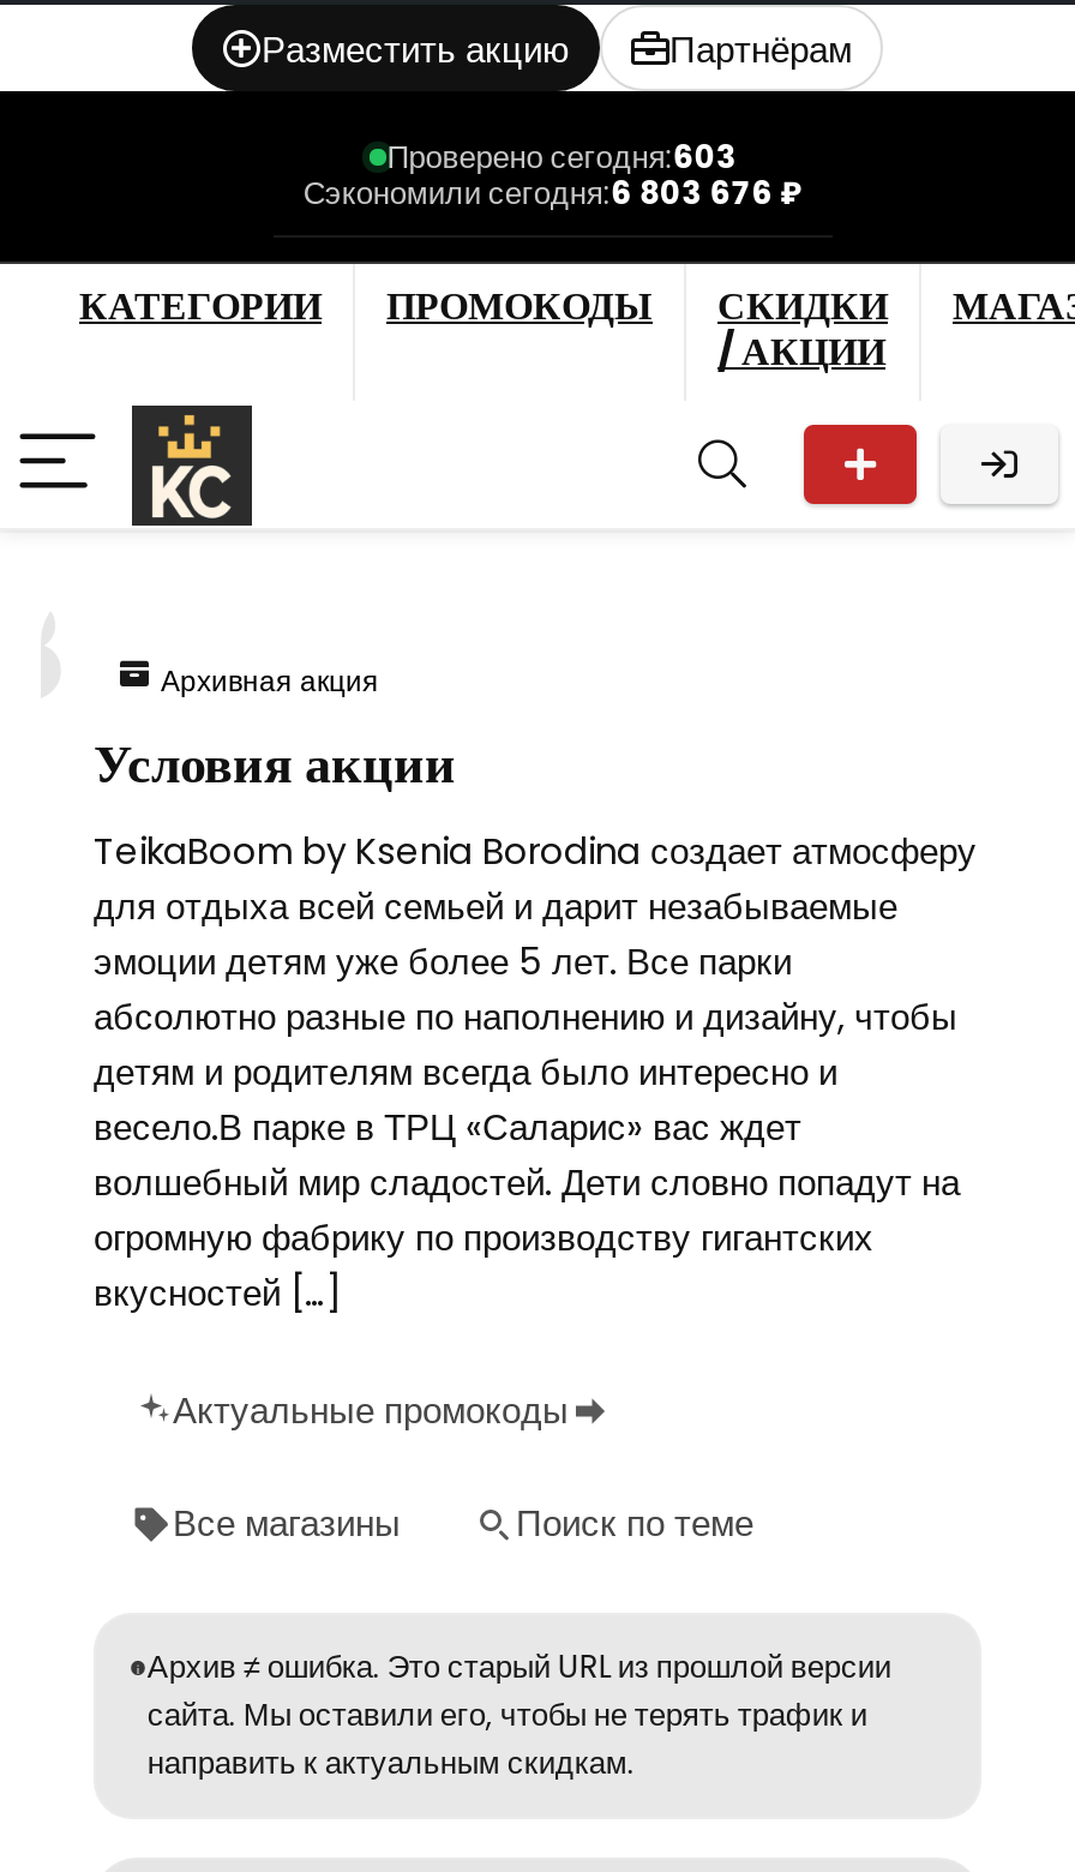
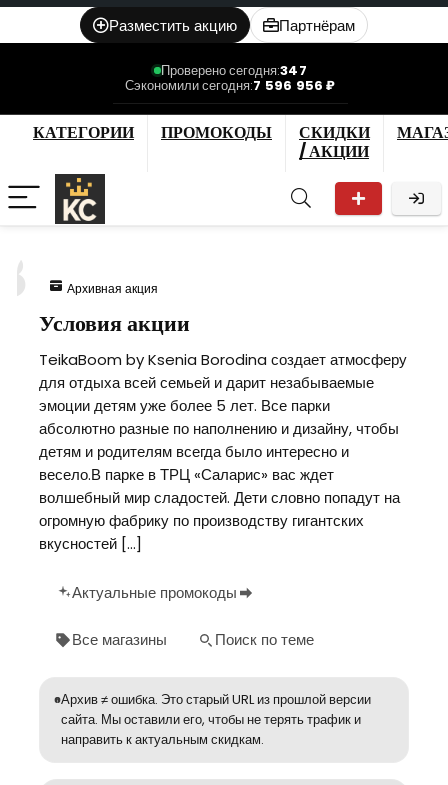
- Проверено сегодня:603
+ Проверено сегодня:347

- Сэкономили сегодня:6 803 676 ₽
+ Сэкономили сегодня:7 596 956 ₽
